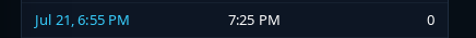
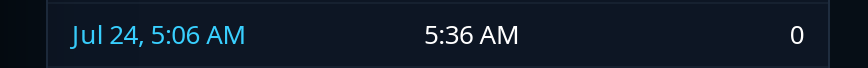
- Jul 21, 6:55 PM
- 7:25 PM
+ Jul 24, 5:06 AM
+ 5:36 AM
